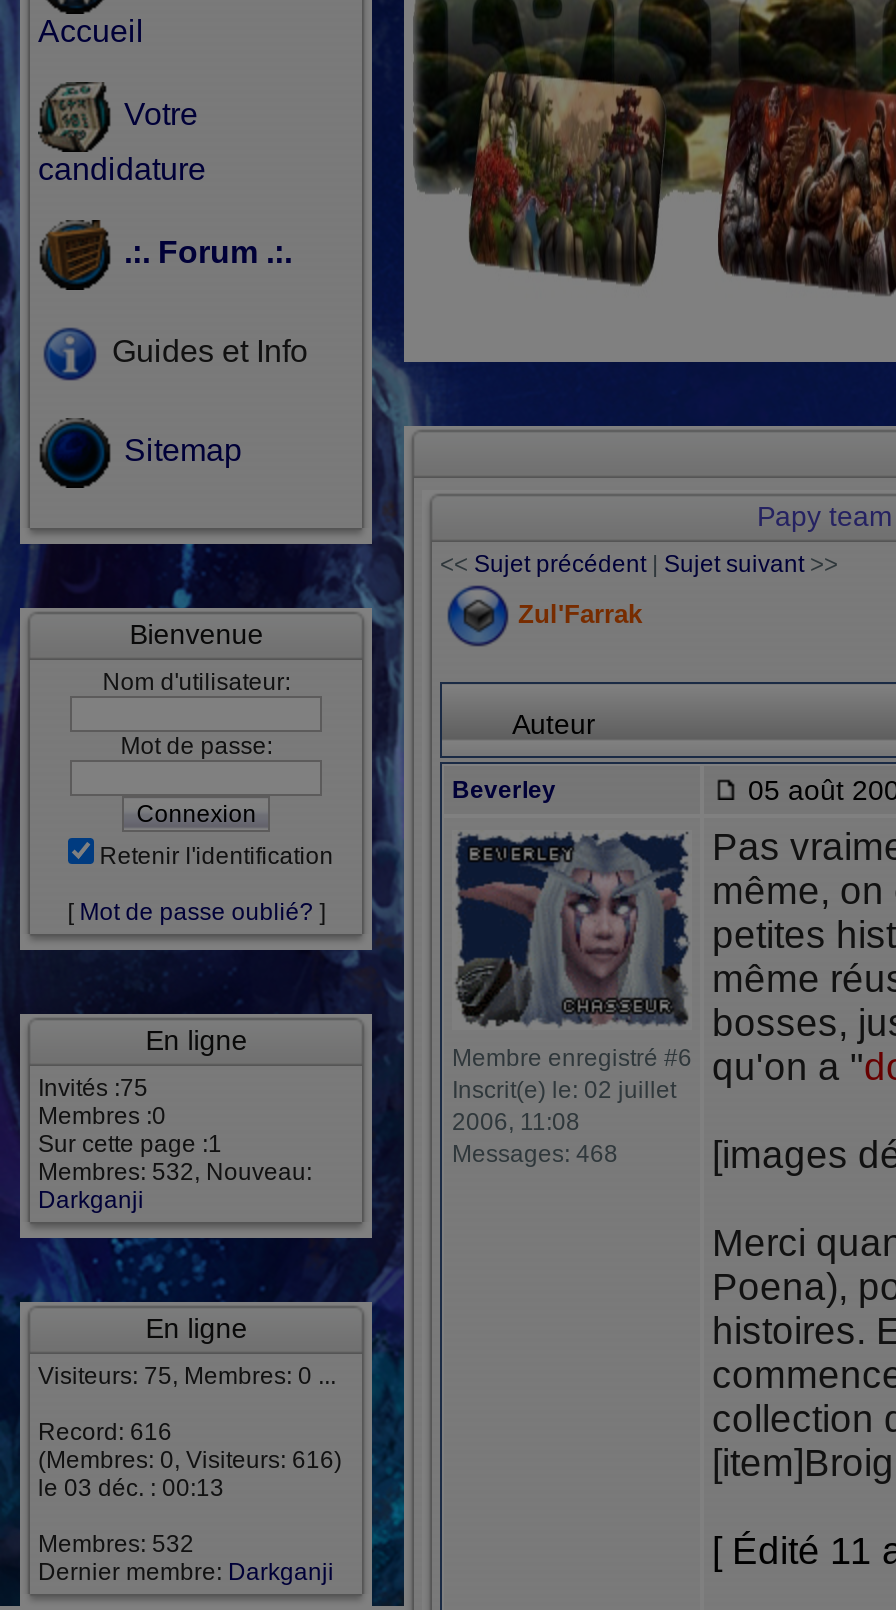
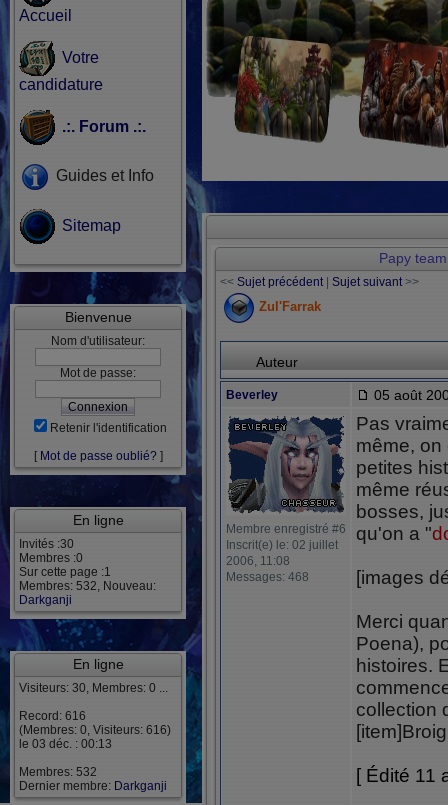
- Invités :75
+ Invités :30

- Visiteurs: 75, Membres: 0 ...
+ Visiteurs: 30, Membres: 0 ...
